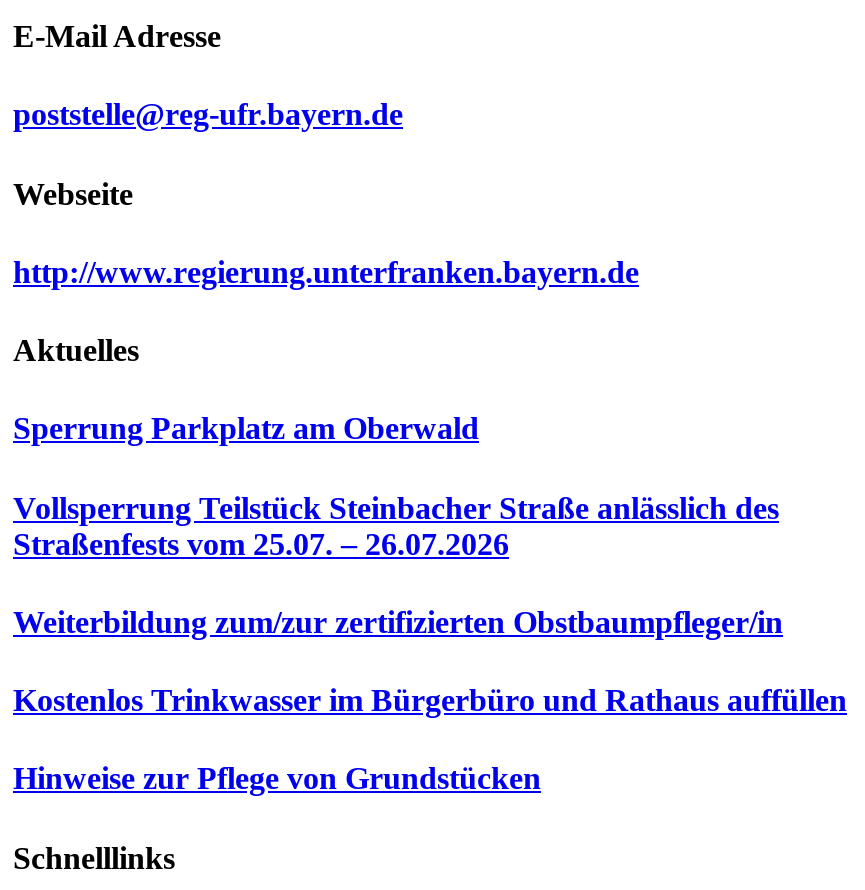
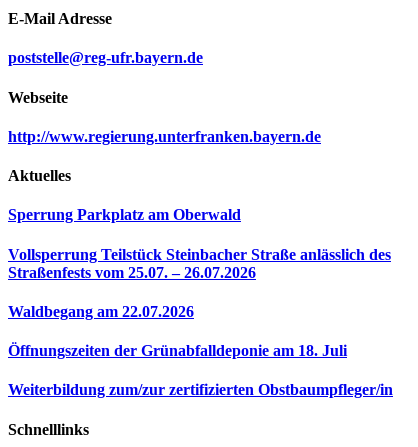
+ Waldbegang am 22.07.2026
+ Öffnungszeiten der Grünabfalldeponie am 18. Juli

moved down: Weiterbildung zum/zur zertifizierten Obstbaumpfleger/in

- Kostenlos Trinkwasser im Bürgerbüro und Rathaus auffüllen
- Hinweise zur Pflege von Grundstücken
